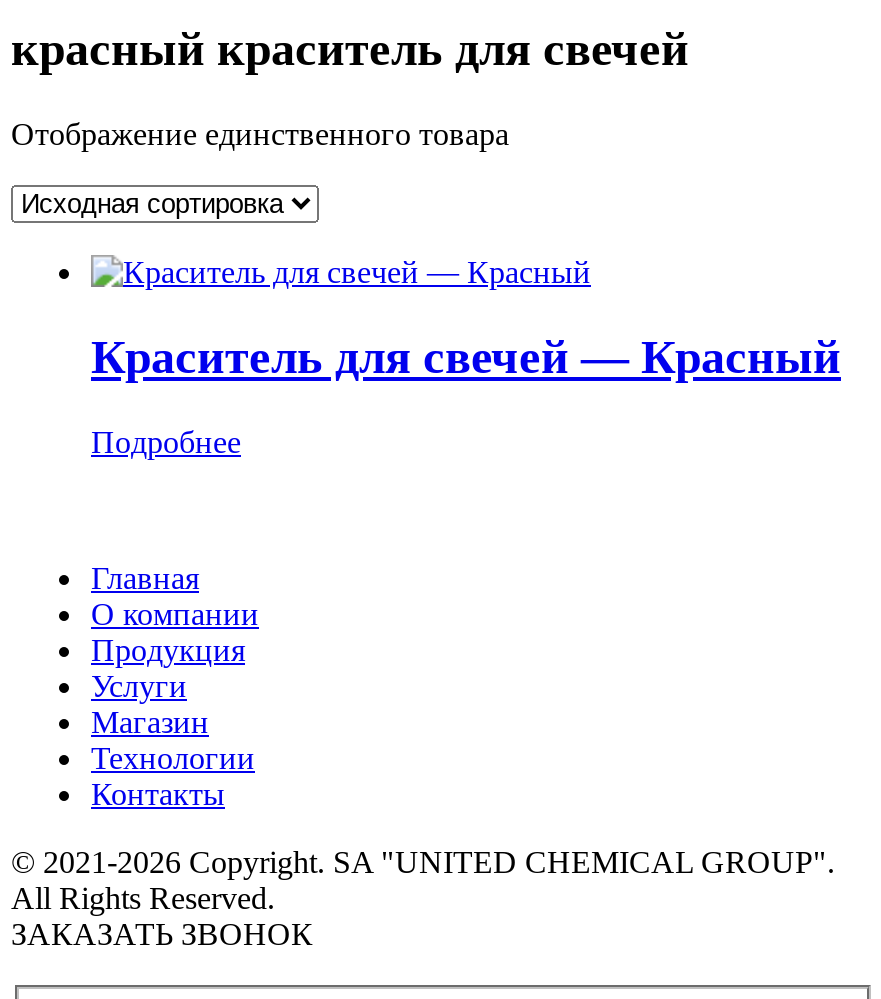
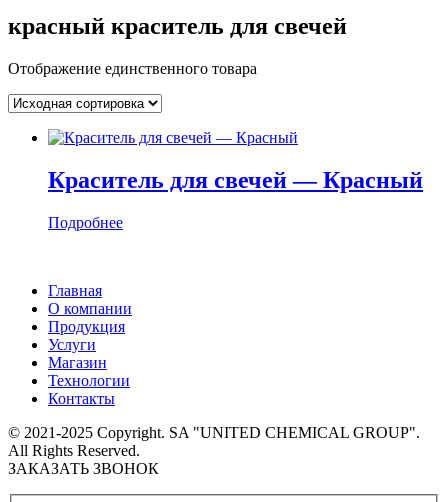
- © 2021-2026 Copyright. SA "UNITED CHEMICAL GROUP".
+ © 2021-2025 Copyright. SA "UNITED CHEMICAL GROUP".
